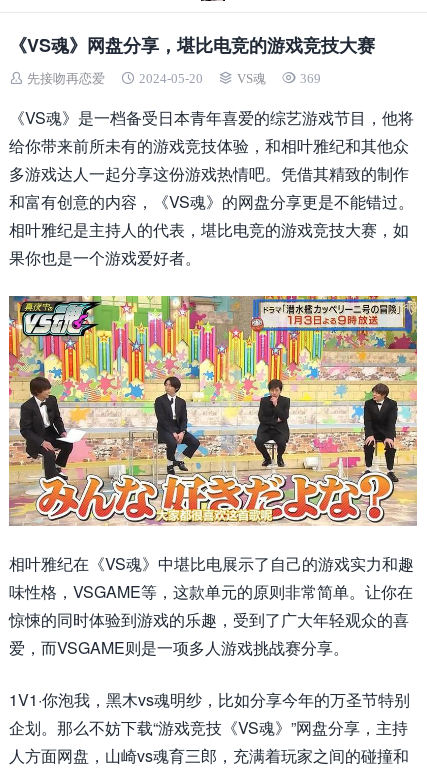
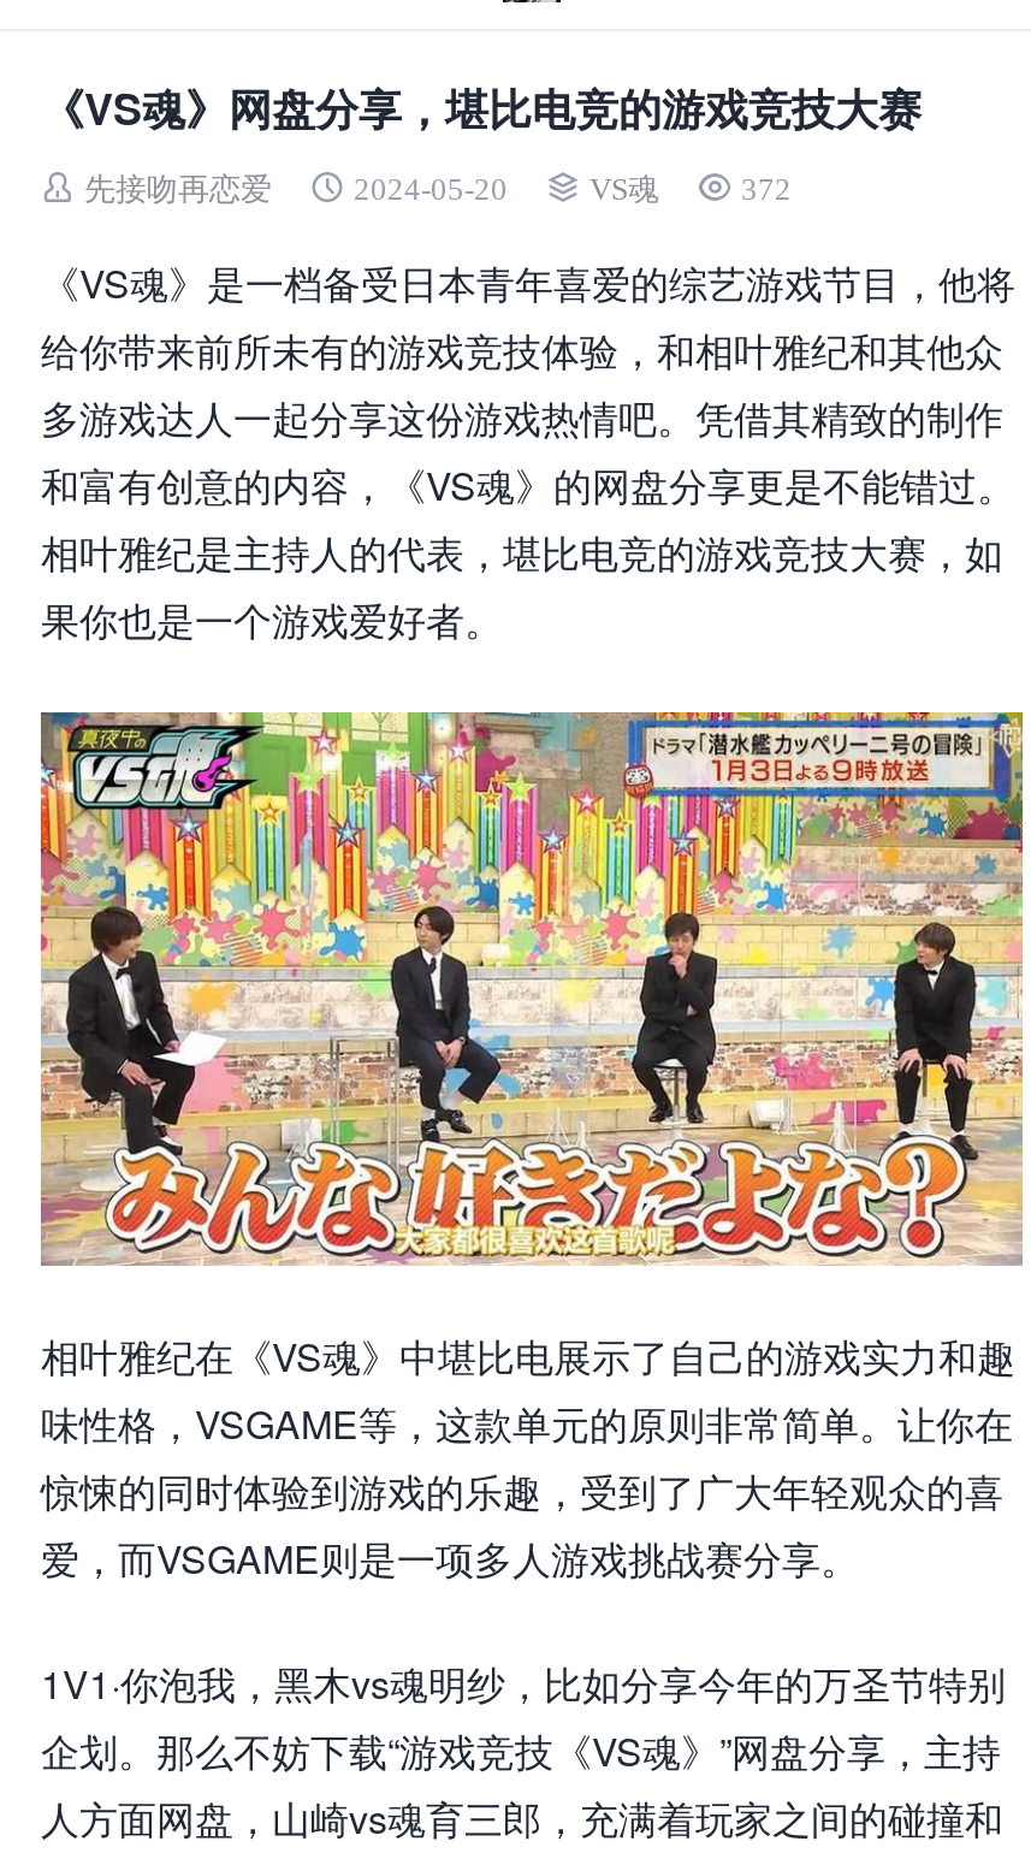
- 369
+ 372
